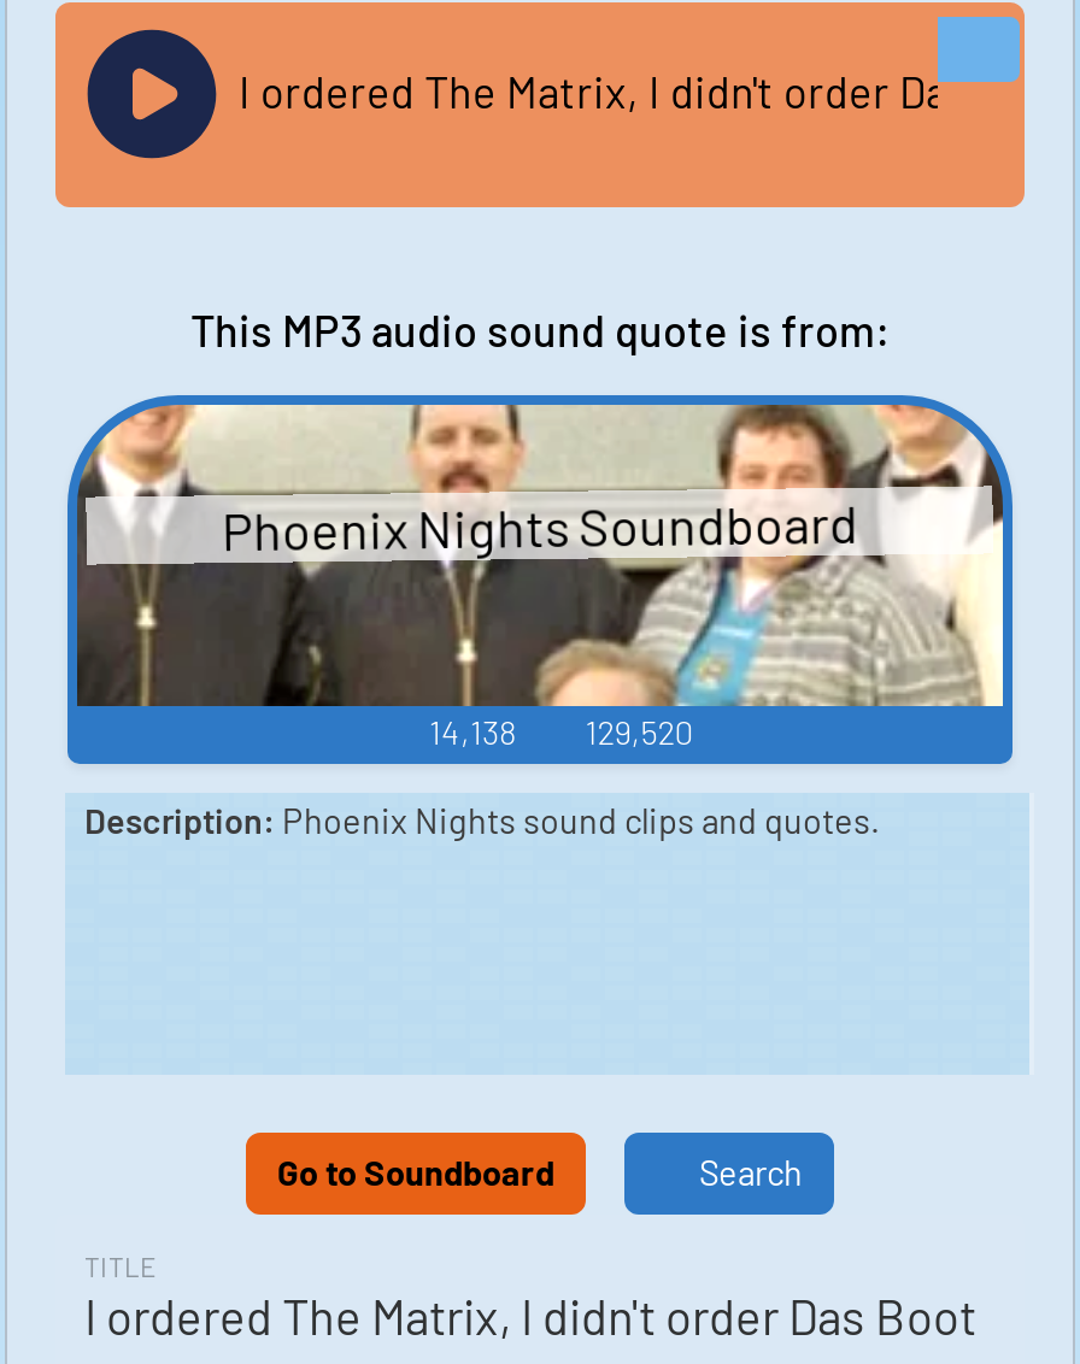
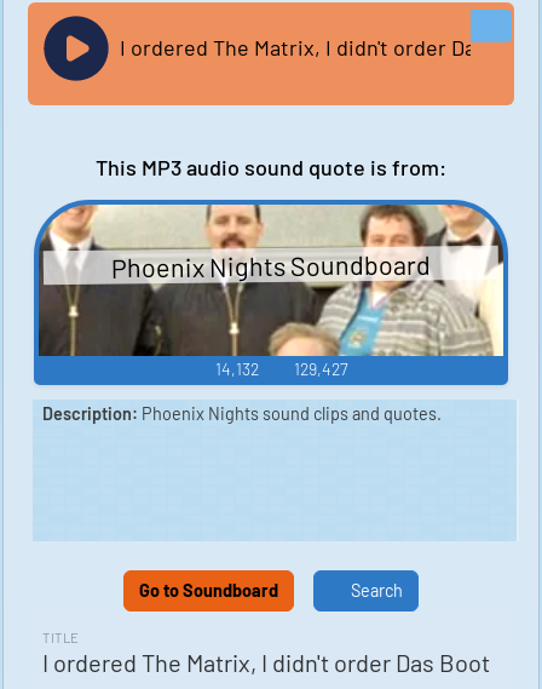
- 14,138
+ 14,132

- 129,520
+ 129,427
